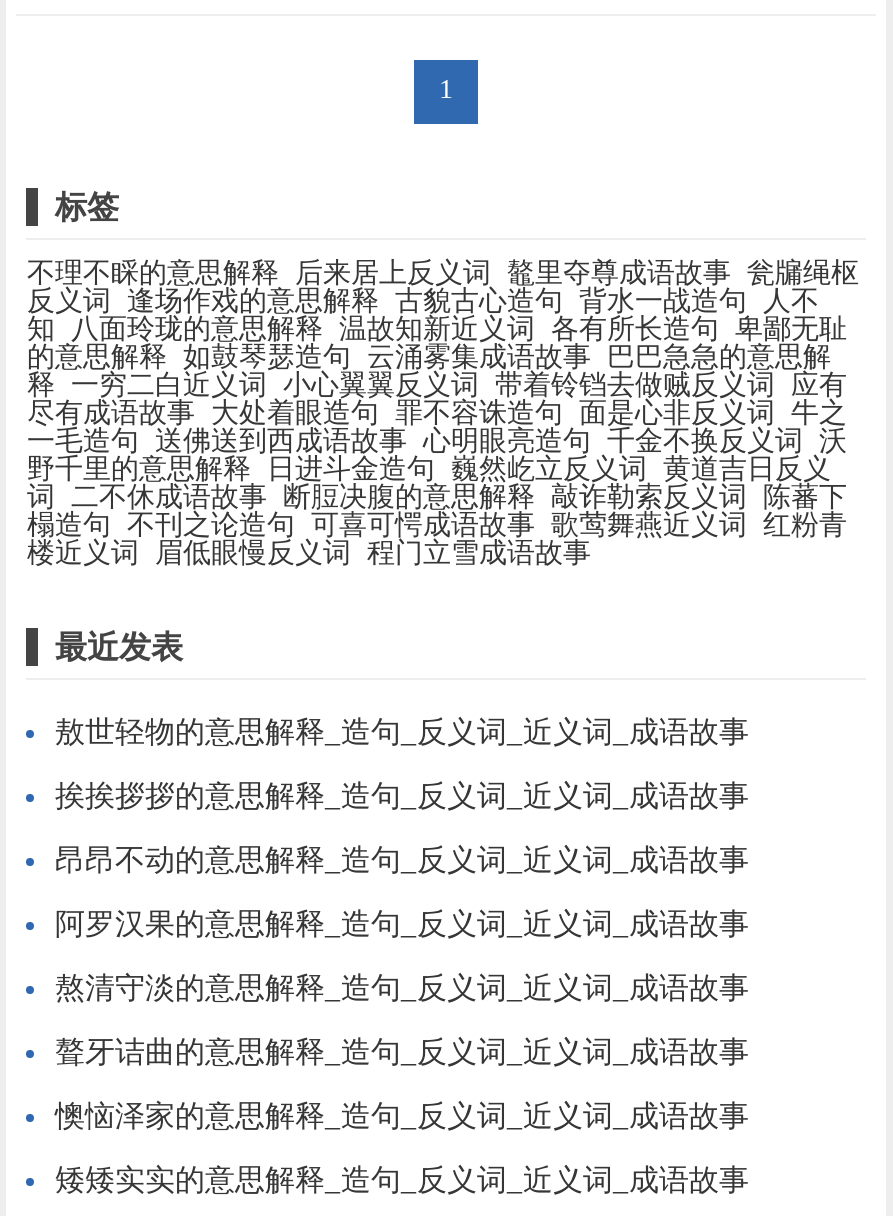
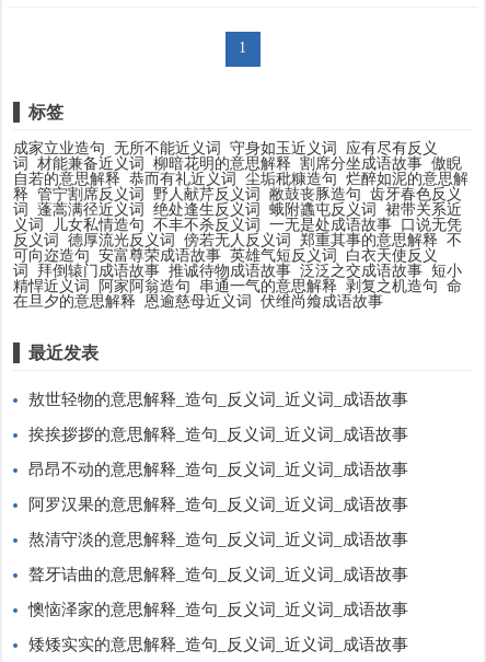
- 不理不睬的意思解释 后来居上反义词 鼇里夺尊成语故事 瓮牖绳枢
- 反义词 逢场作戏的意思解释 古貌古心造句 背水一战造句 人不
- 知 八面玲珑的意思解释 温故知新近义词 各有所长造句 卑鄙无耻
- 的意思解释 如鼓琴瑟造句 云涌雾集成语故事 巴巴急急的意思解
- 释 一穷二白近义词 小心翼翼反义词 带着铃铛去做贼反义词 应有
- 尽有成语故事 大处着眼造句 罪不容诛造句 面是心非反义词 牛之
- 一毛造句 送佛送到西成语故事 心明眼亮造句 千金不换反义词 沃
- 野千里的意思解释 日进斗金造句 巍然屹立反义词 黄道吉日反义
- 词 二不休成语故事 断脰决腹的意思解释 敲诈勒索反义词 陈蕃下
- 榻造句 不刊之论造句 可喜可愕成语故事 歌莺舞燕近义词 红粉青
- 楼近义词 眉低眼慢反义词 程门立雪成语故事
+ 成家立业造句 无所不能近义词 守身如玉近义词 应有尽有反义
+ 词 材能兼备近义词 柳暗花明的意思解释 割席分坐成语故事 傲睨
+ 自若的意思解释 恭而有礼近义词 尘垢秕糠造句 烂醉如泥的意思解
+ 释 管宁割席反义词 野人献芹反义词 敝鼓丧豚造句 齿牙春色反义
+ 词 蓬蒿满径近义词 绝处逢生反义词 蛾附蠭屯反义词 裙带关系近
+ 义词 儿女私情造句 不丰不杀反义词 一无是处成语故事 口说无凭
+ 反义词 德厚流光反义词 傍若无人反义词 郑重其事的意思解释 不
+ 可向迩造句 安富尊荣成语故事 英雄气短反义词 白衣天使反义
+ 词 拜倒辕门成语故事 推诚待物成语故事 泛泛之交成语故事 短小
+ 精悍近义词 阿家阿翁造句 串通一气的意思解释 剥复之机造句 命
+ 在旦夕的意思解释 恩逾慈母近义词 伏维尚飨成语故事
